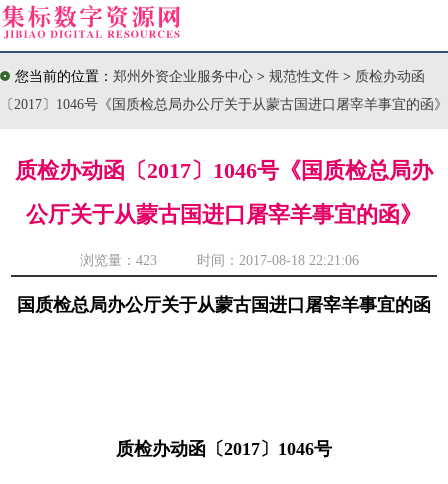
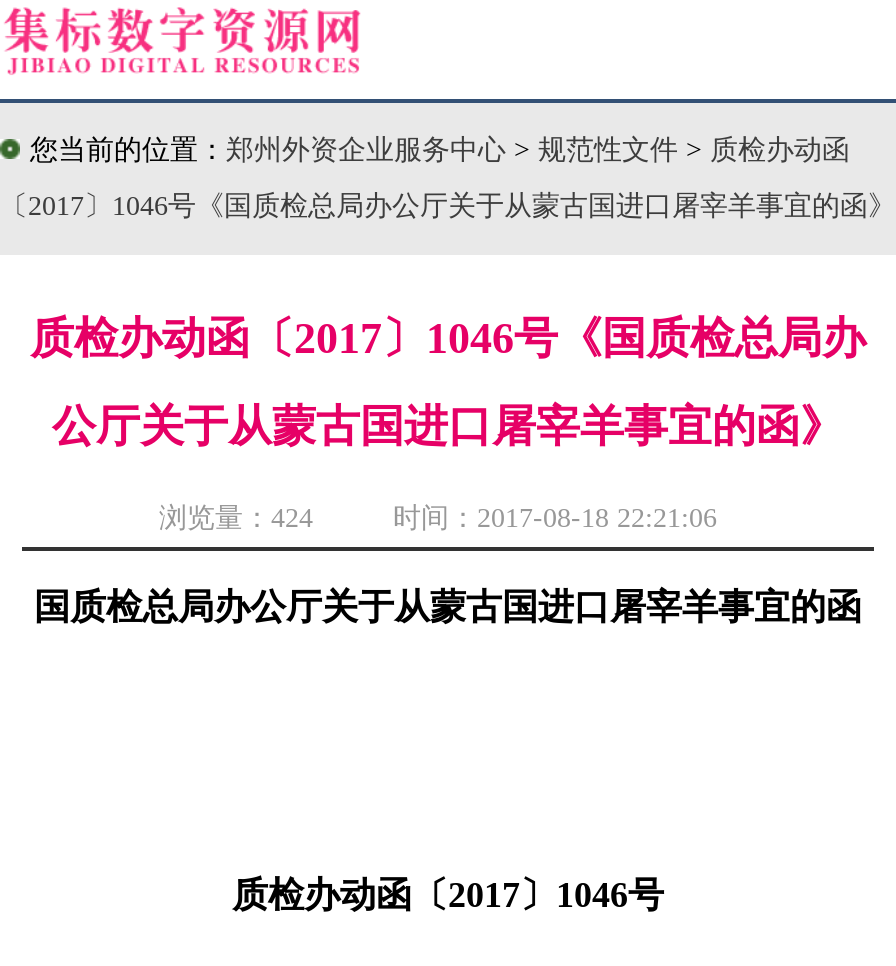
- 浏览量：423 时间：2017-08-18 22:21:06
+ 浏览量：424 时间：2017-08-18 22:21:06
